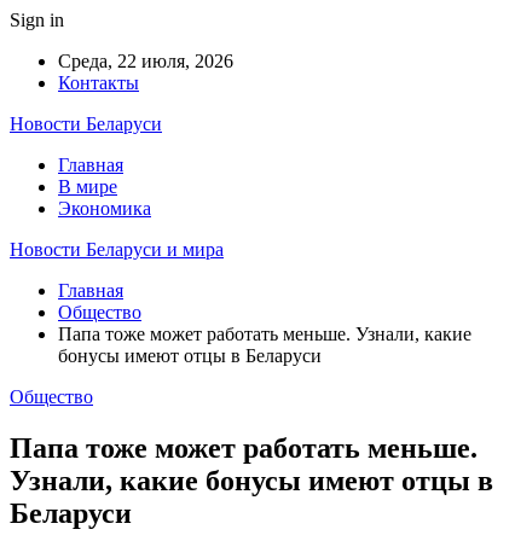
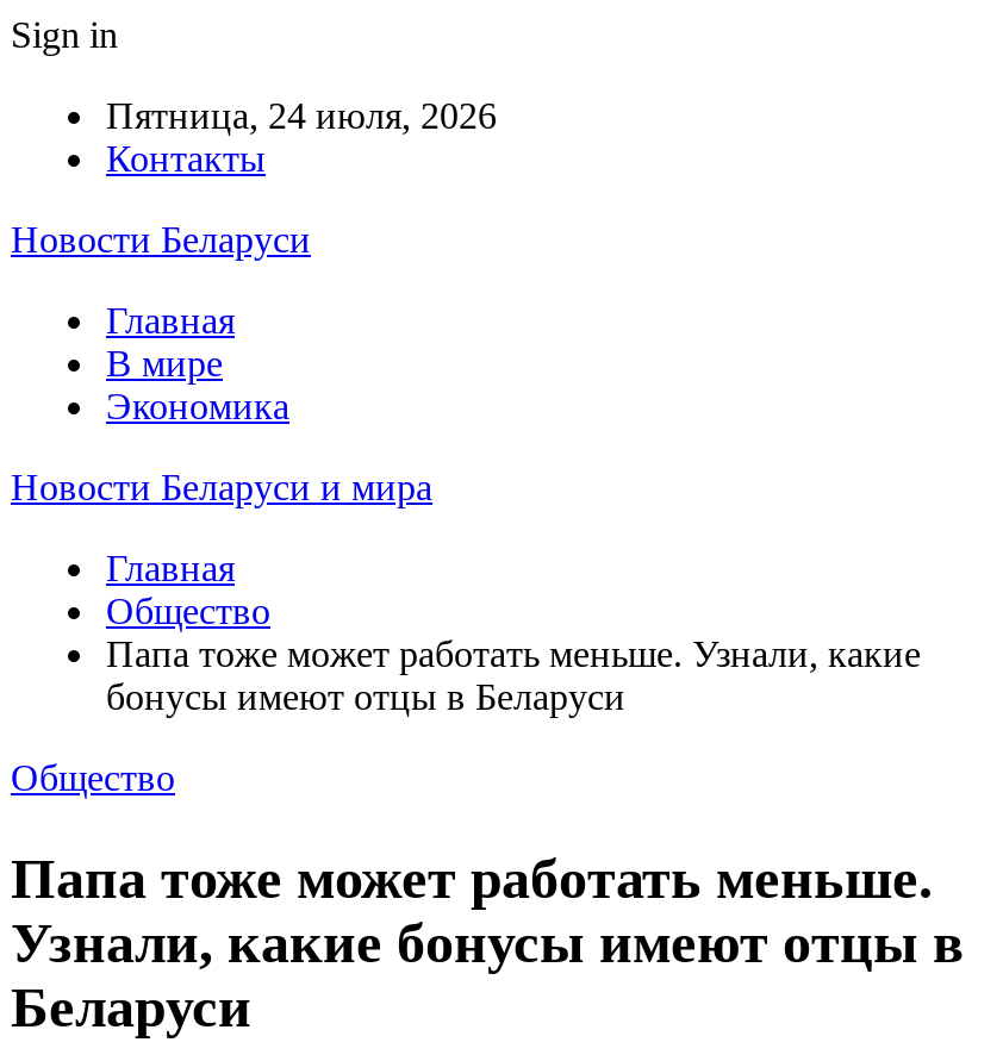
- Среда, 22 июля, 2026
+ Пятница, 24 июля, 2026
